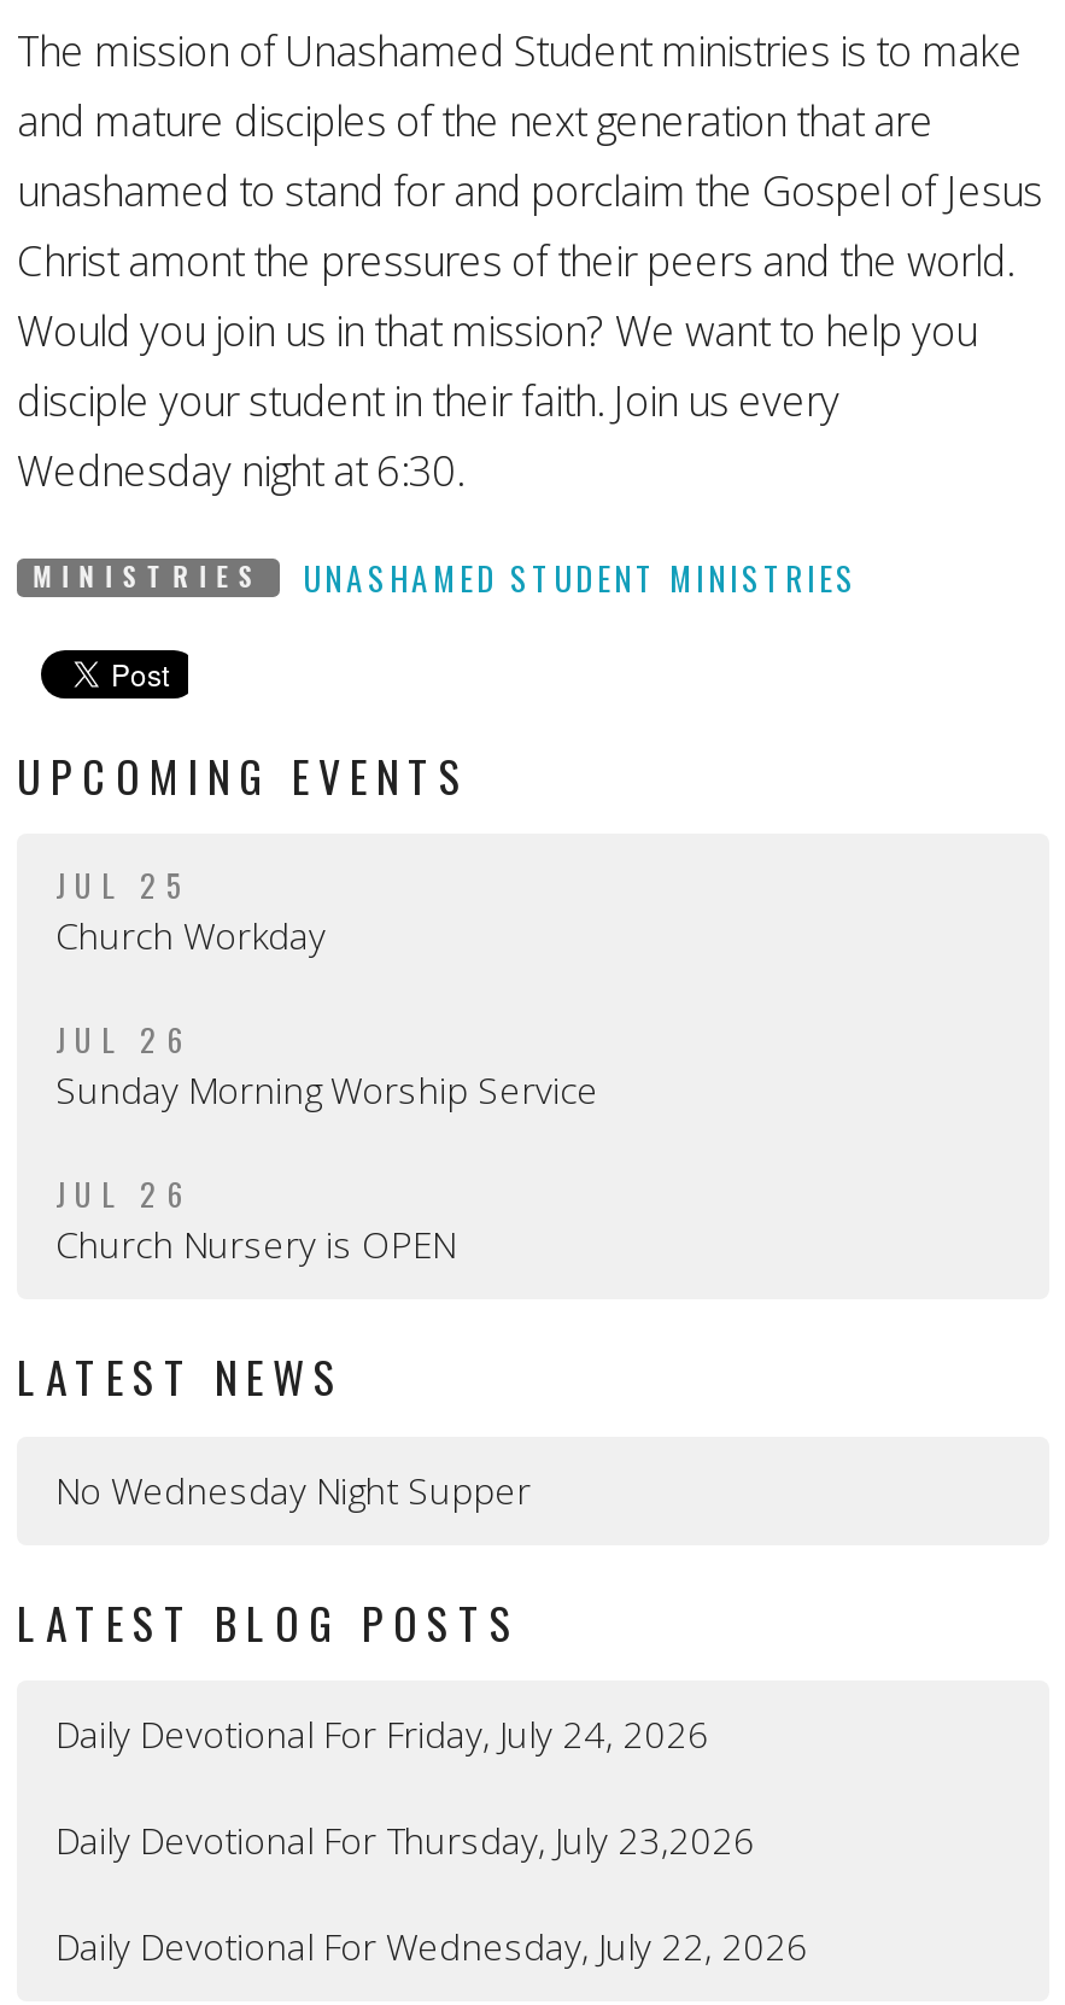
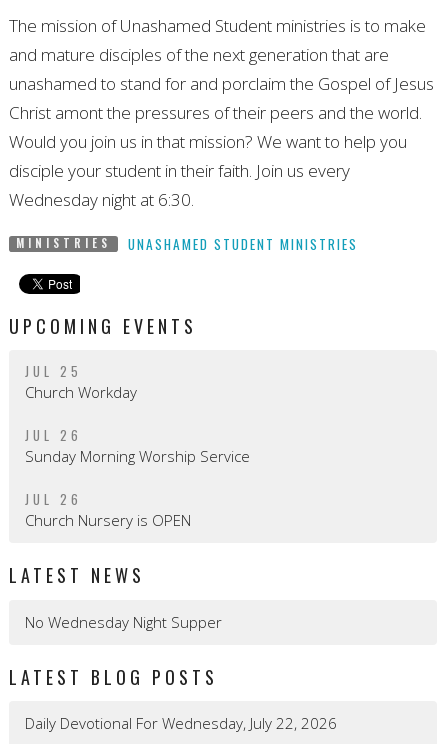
- Daily Devotional For Friday, July 24, 2026
- Daily Devotional For Thursday, July 23,2026
